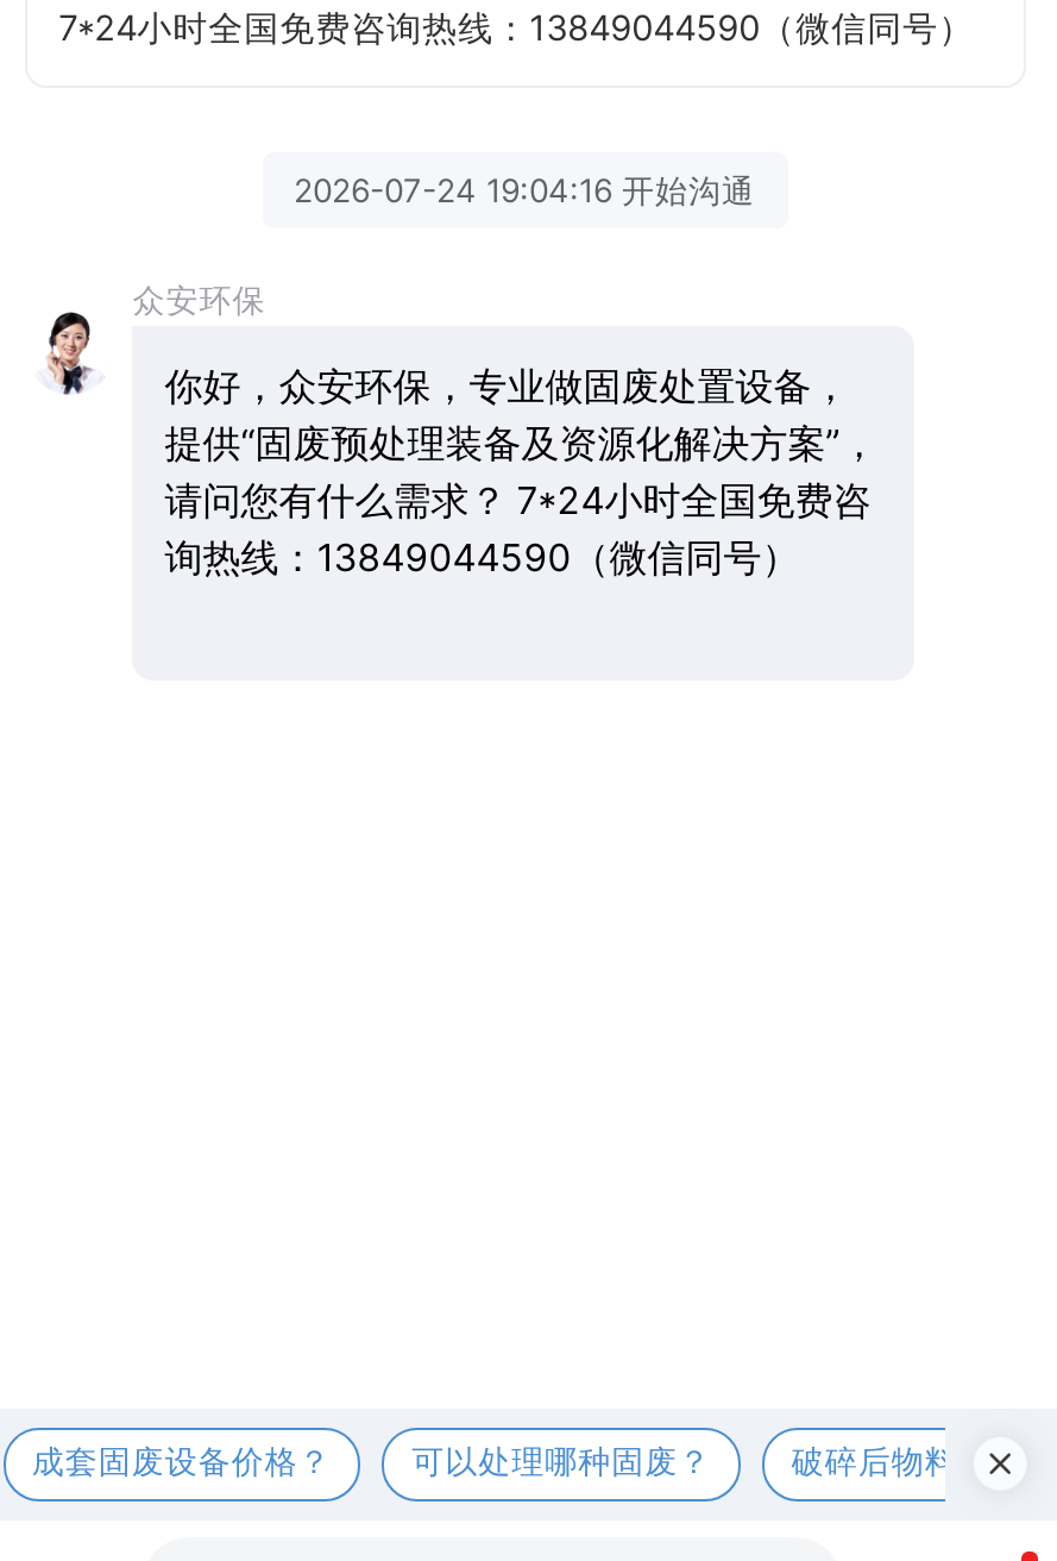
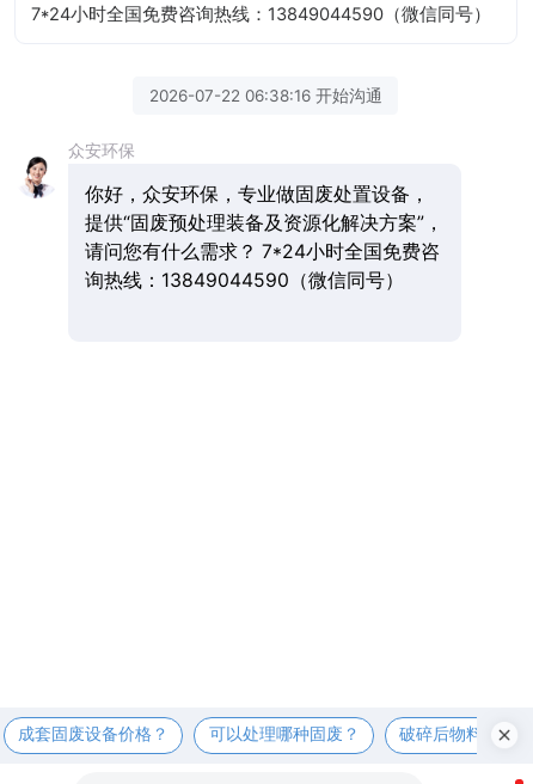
- 2026-07-24 19:04:16 开始沟通
+ 2026-07-22 06:38:16 开始沟通
